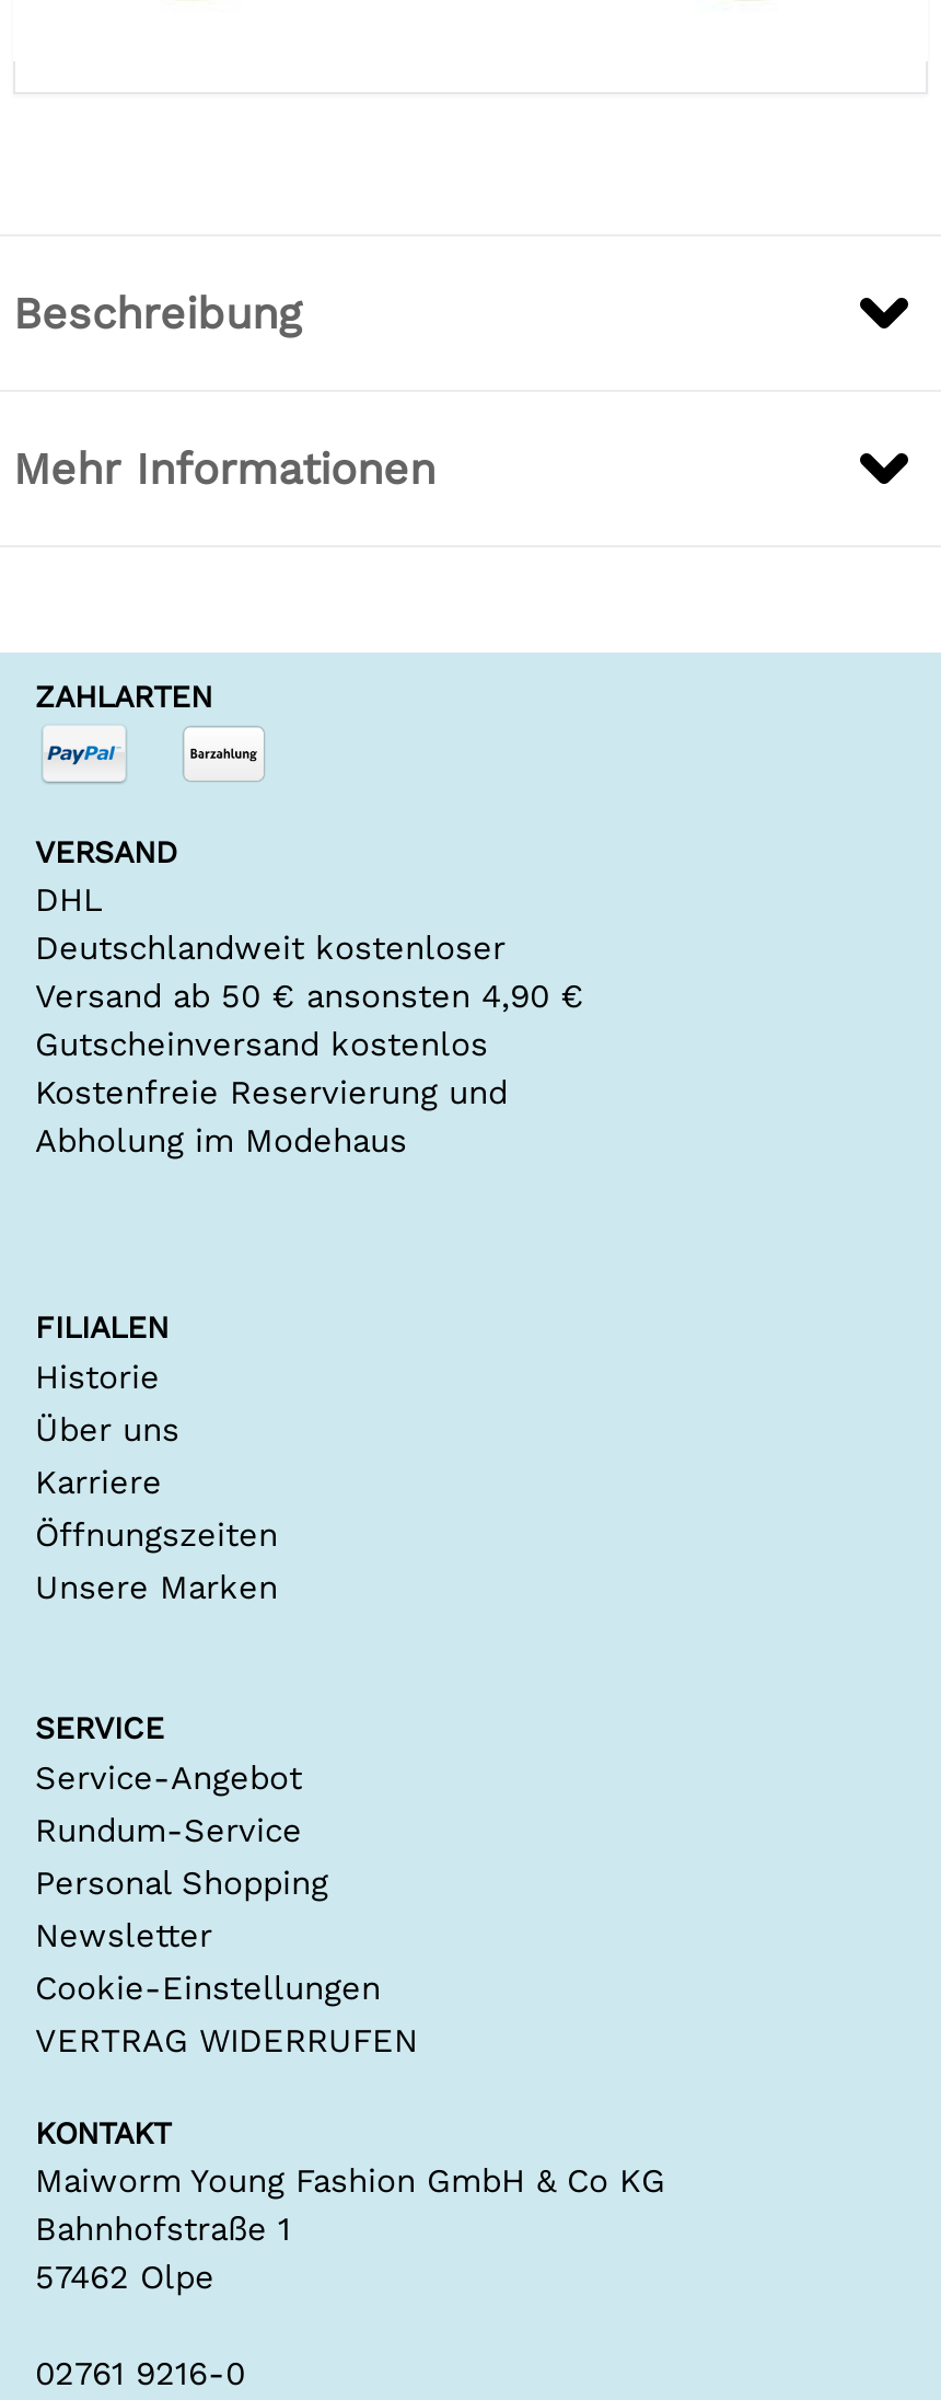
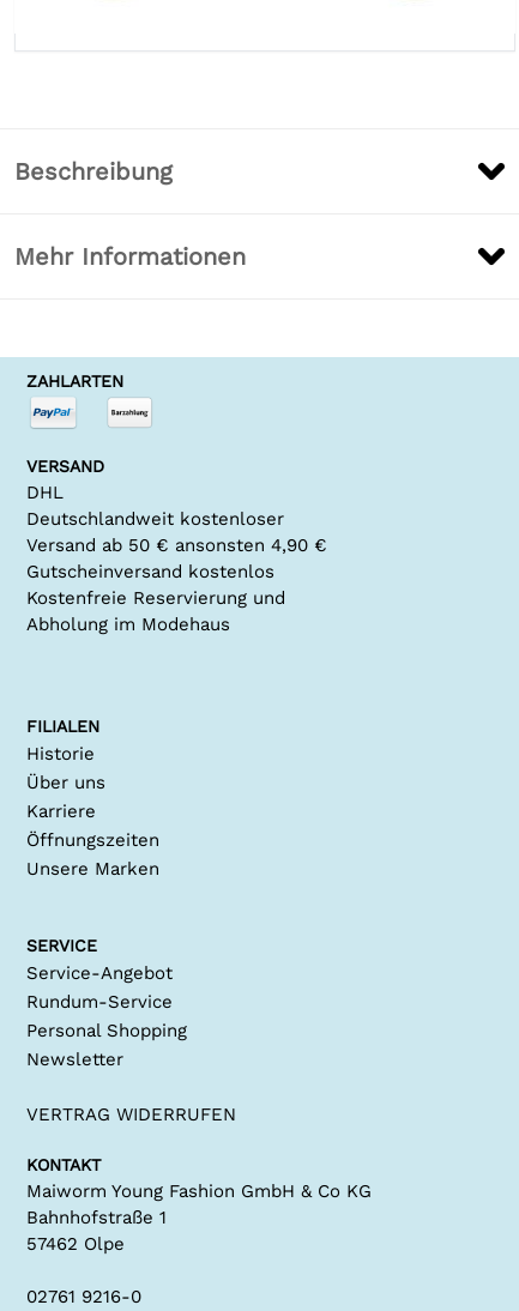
- Cookie-Einstellungen
